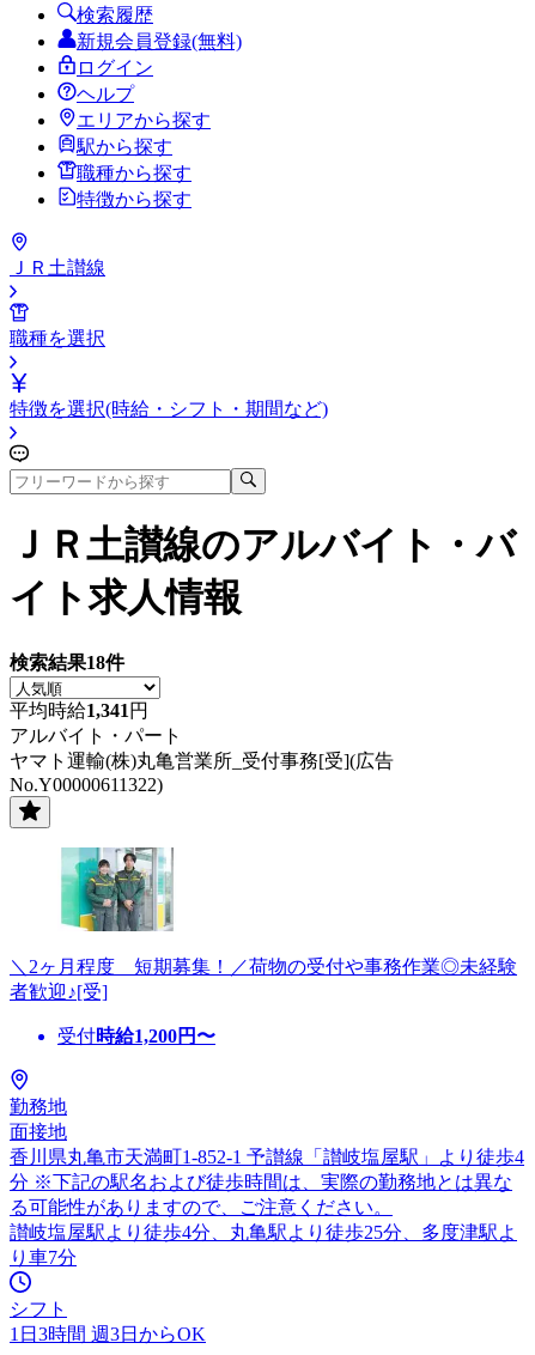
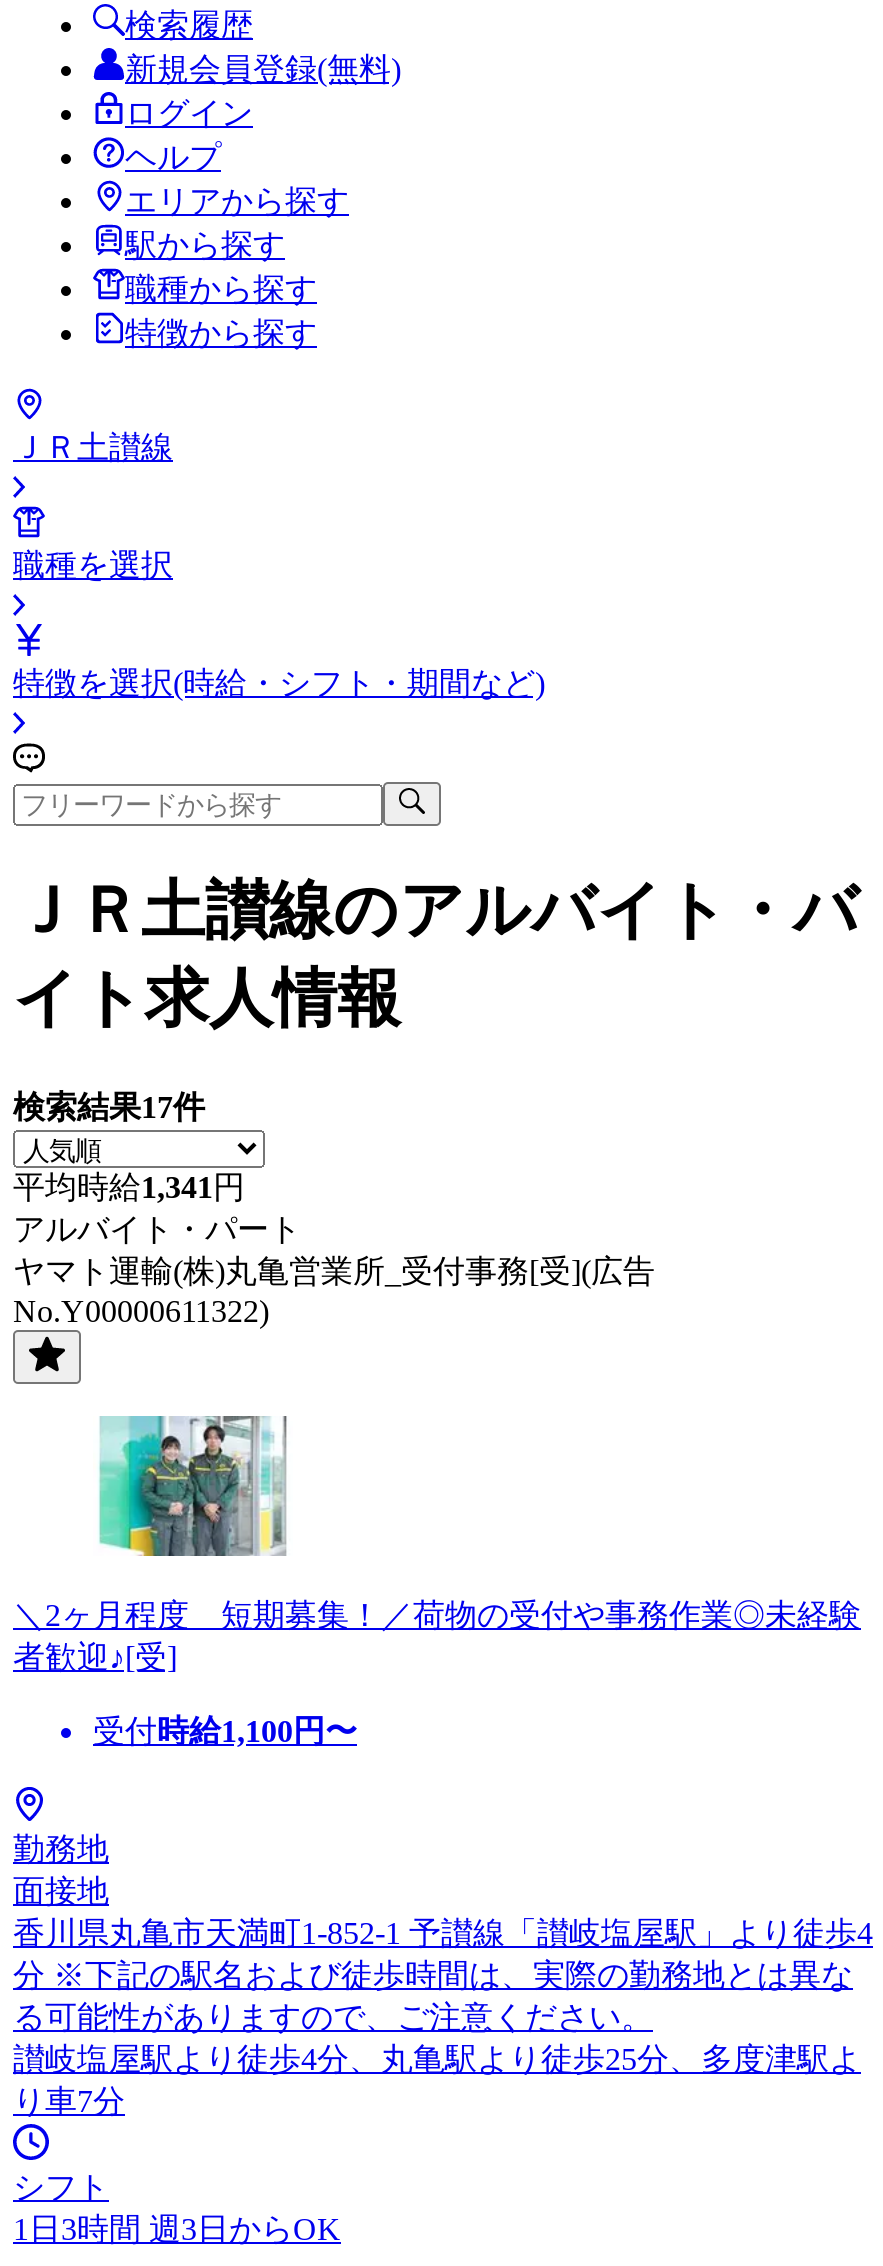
- 検索結果18件
+ 検索結果17件

- 受付時給1,200円〜
+ 受付時給1,100円〜
